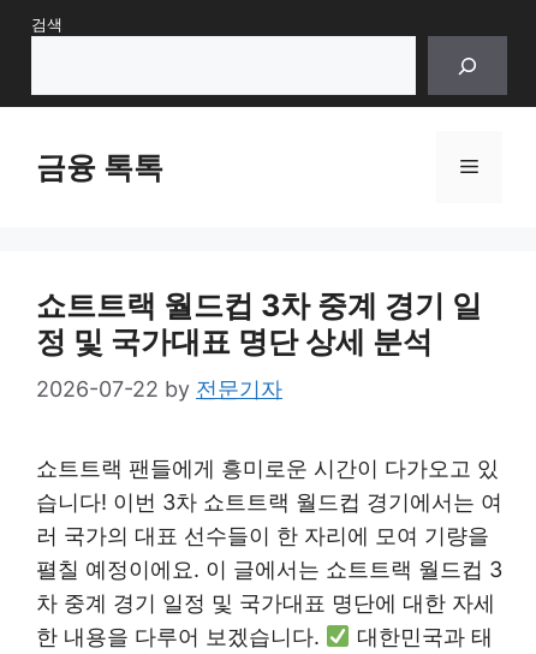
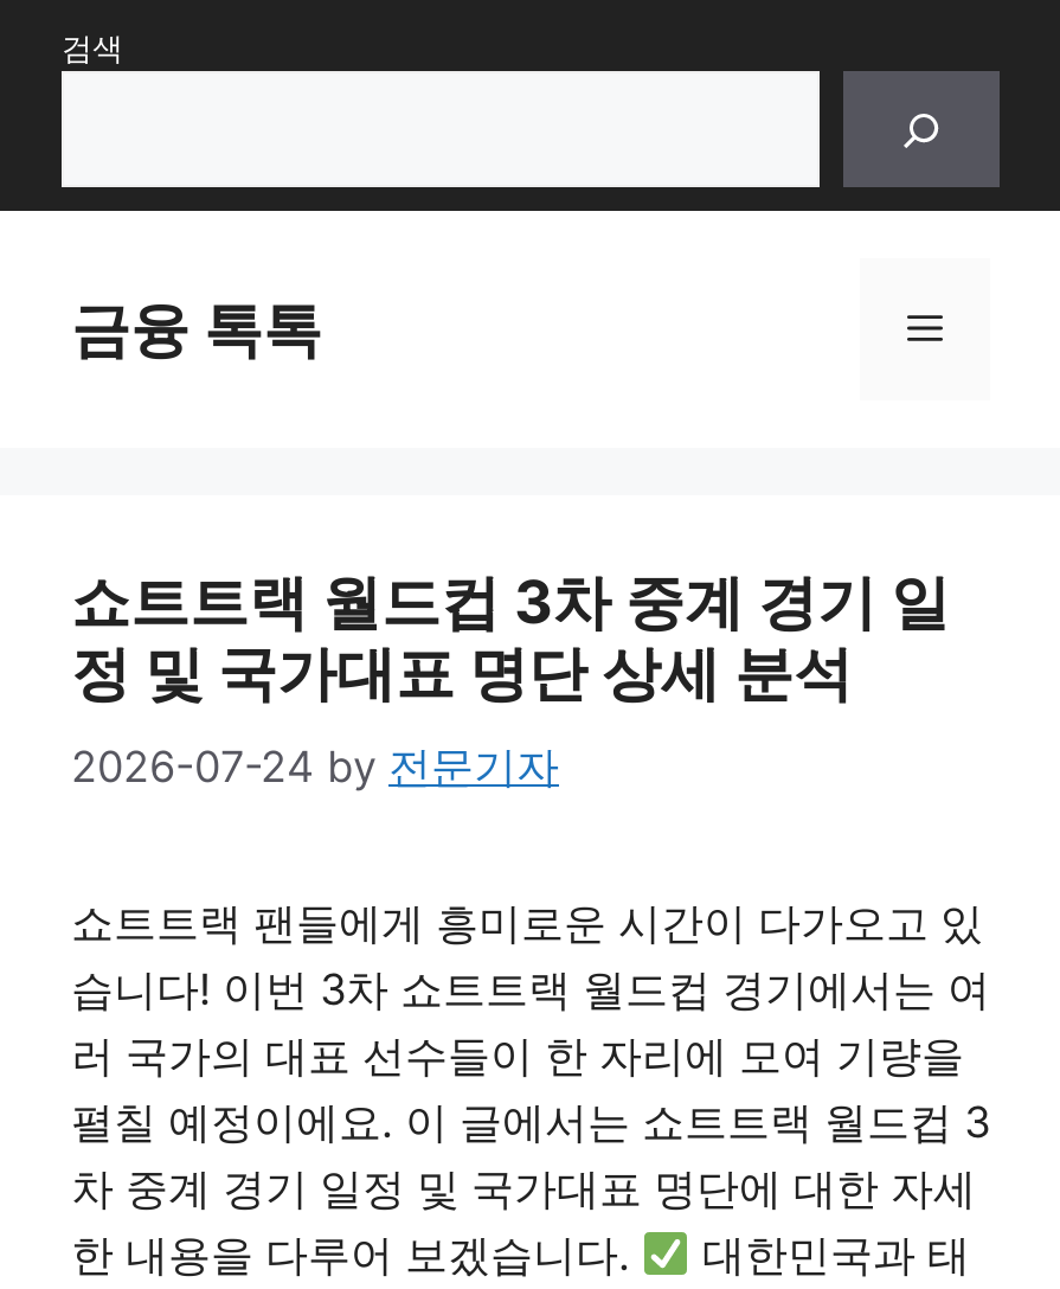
- 2026-07-22 by 전문기자
+ 2026-07-24 by 전문기자
